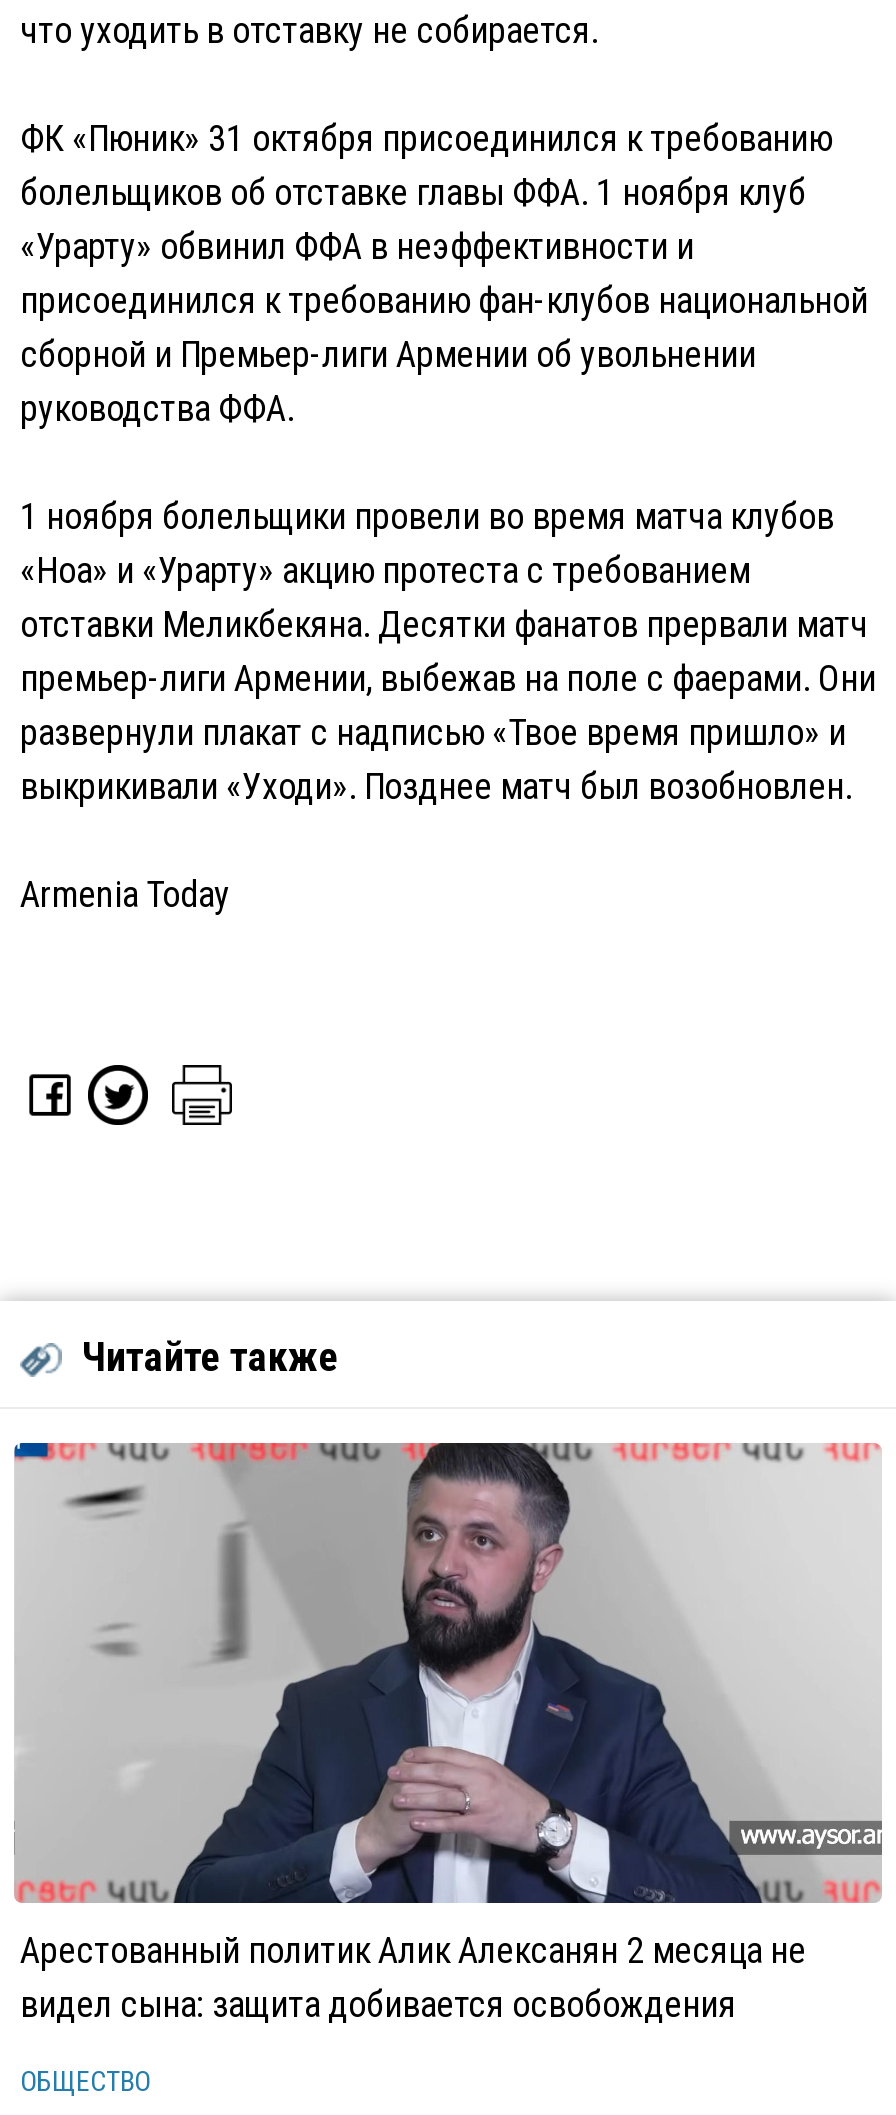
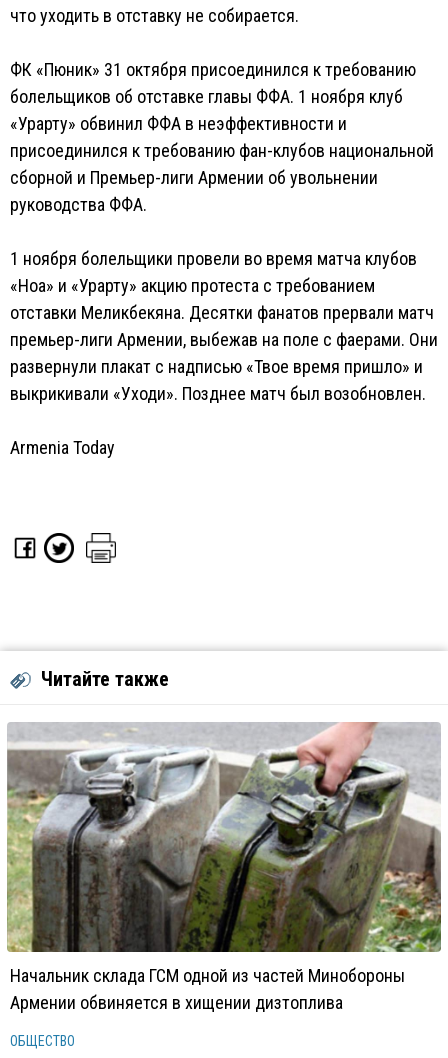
- [image]
- Арестованный политик Алик Алексанян 2 месяца не
- видел сына: защита добивается освобождения
+ [image]
+ Начальник склада ГСМ одной из частей Минобороны
+ Армении обвиняется в хищении дизтоплива
